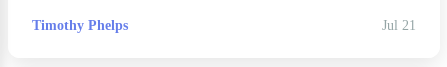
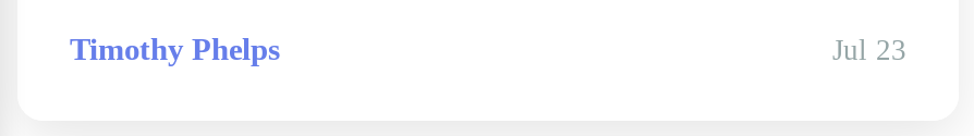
- Jul 21
+ Jul 23
